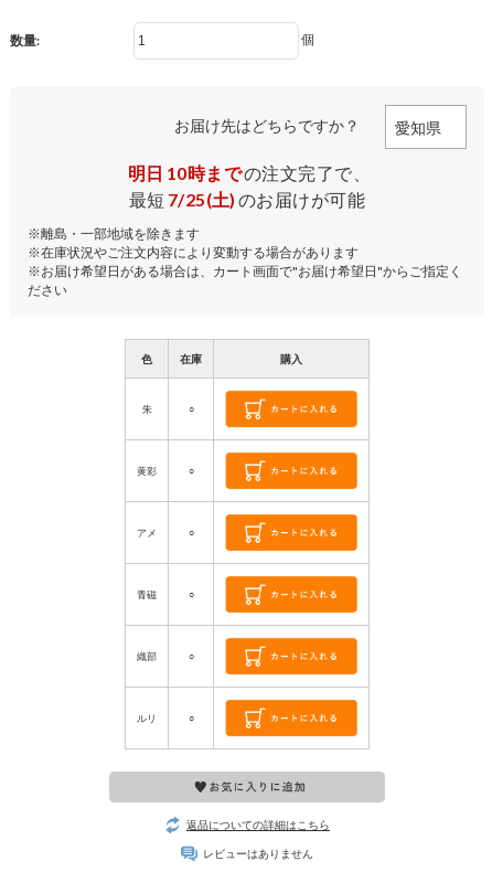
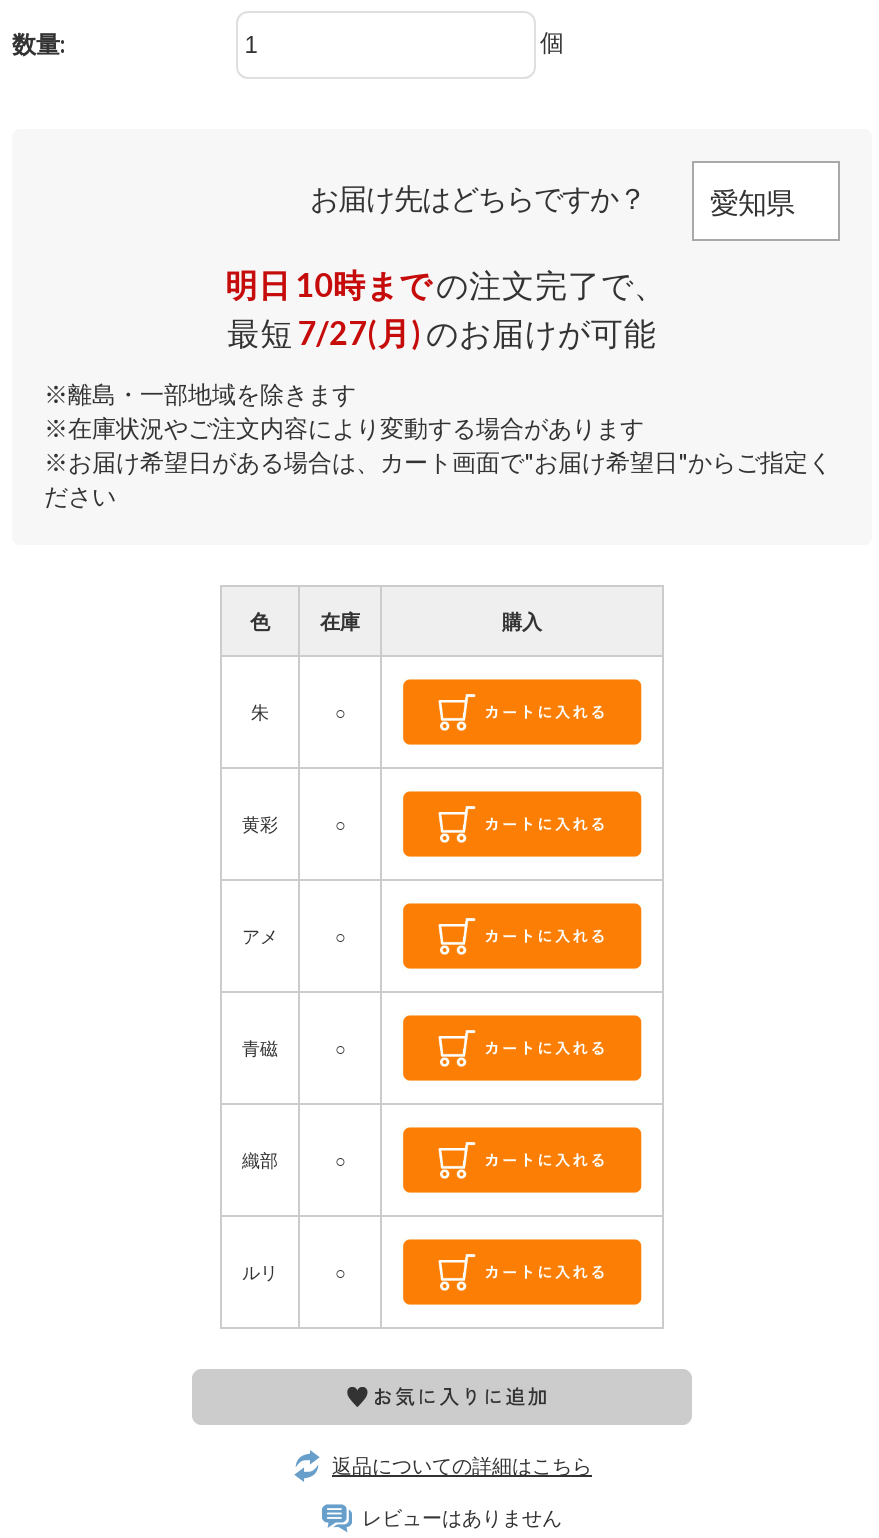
- 最短 7/25(土) のお届けが可能
+ 最短 7/27(月) のお届けが可能
